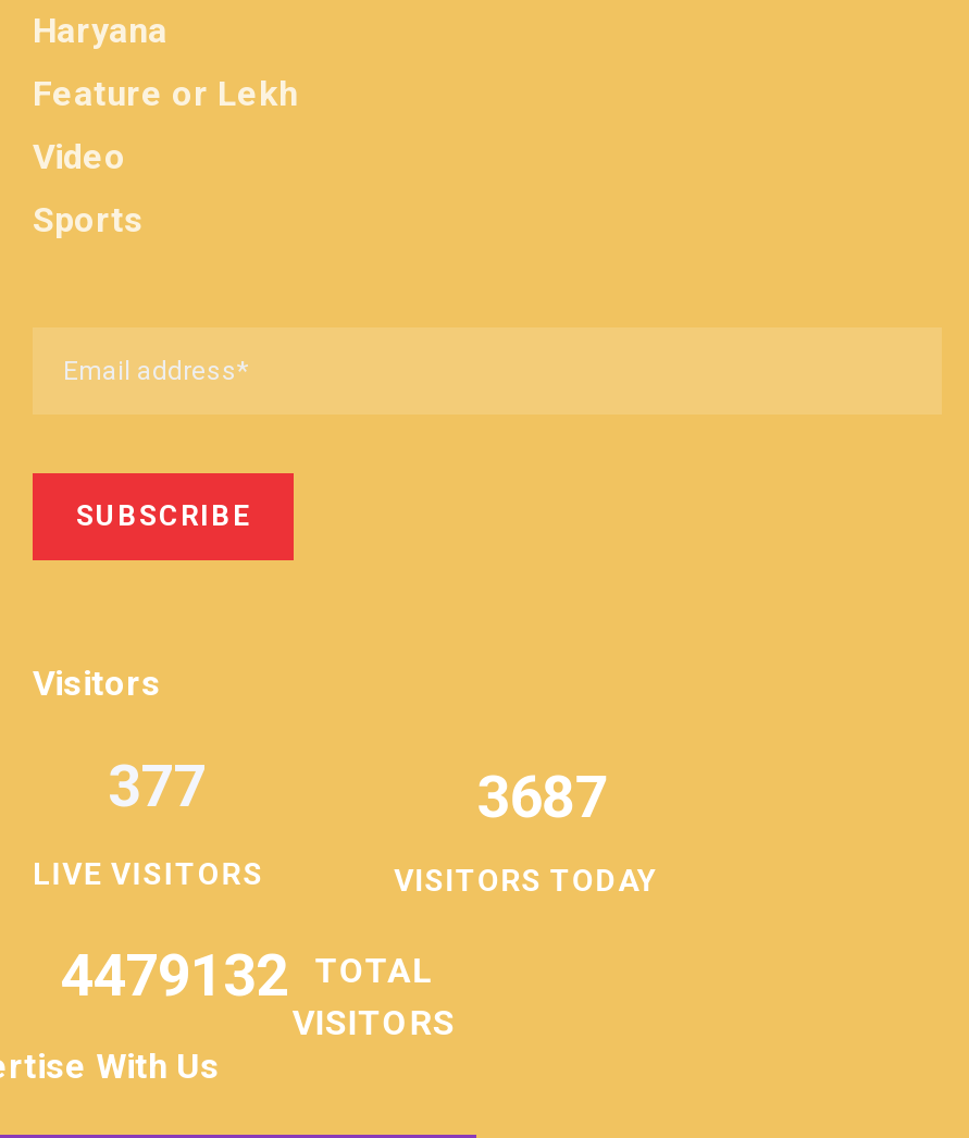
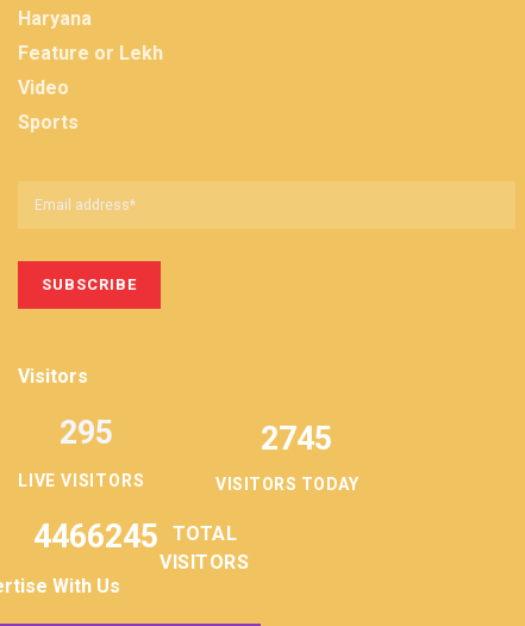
- 377
+ 295

- 3687
+ 2745

- 4479132 TOTAL
+ 4466245 TOTAL
